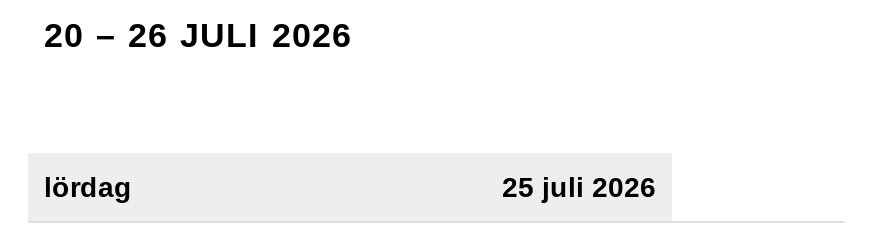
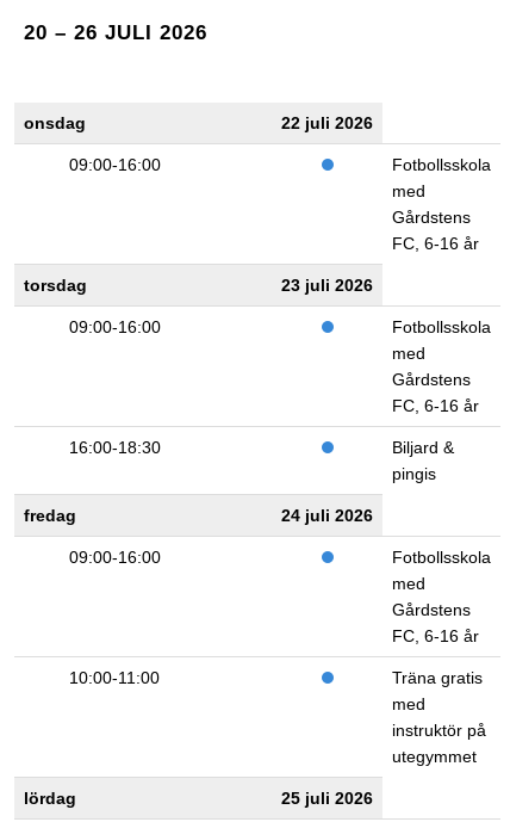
+ onsdag
+ 22 juli 2026
+ 09:00-16:00
+ Fotbollsskola
+ med
+ Gårdstens
+ FC, 6-16 år
+ torsdag
+ 23 juli 2026
+ 09:00-16:00
+ Fotbollsskola
+ med
+ Gårdstens
+ FC, 6-16 år
+ 16:00-18:30
+ Biljard &
+ pingis
+ fredag
+ 24 juli 2026
+ 09:00-16:00
+ Fotbollsskola
+ med
+ Gårdstens
+ FC, 6-16 år
+ 10:00-11:00
+ Träna gratis
+ med
+ instruktör på
+ utegymmet
